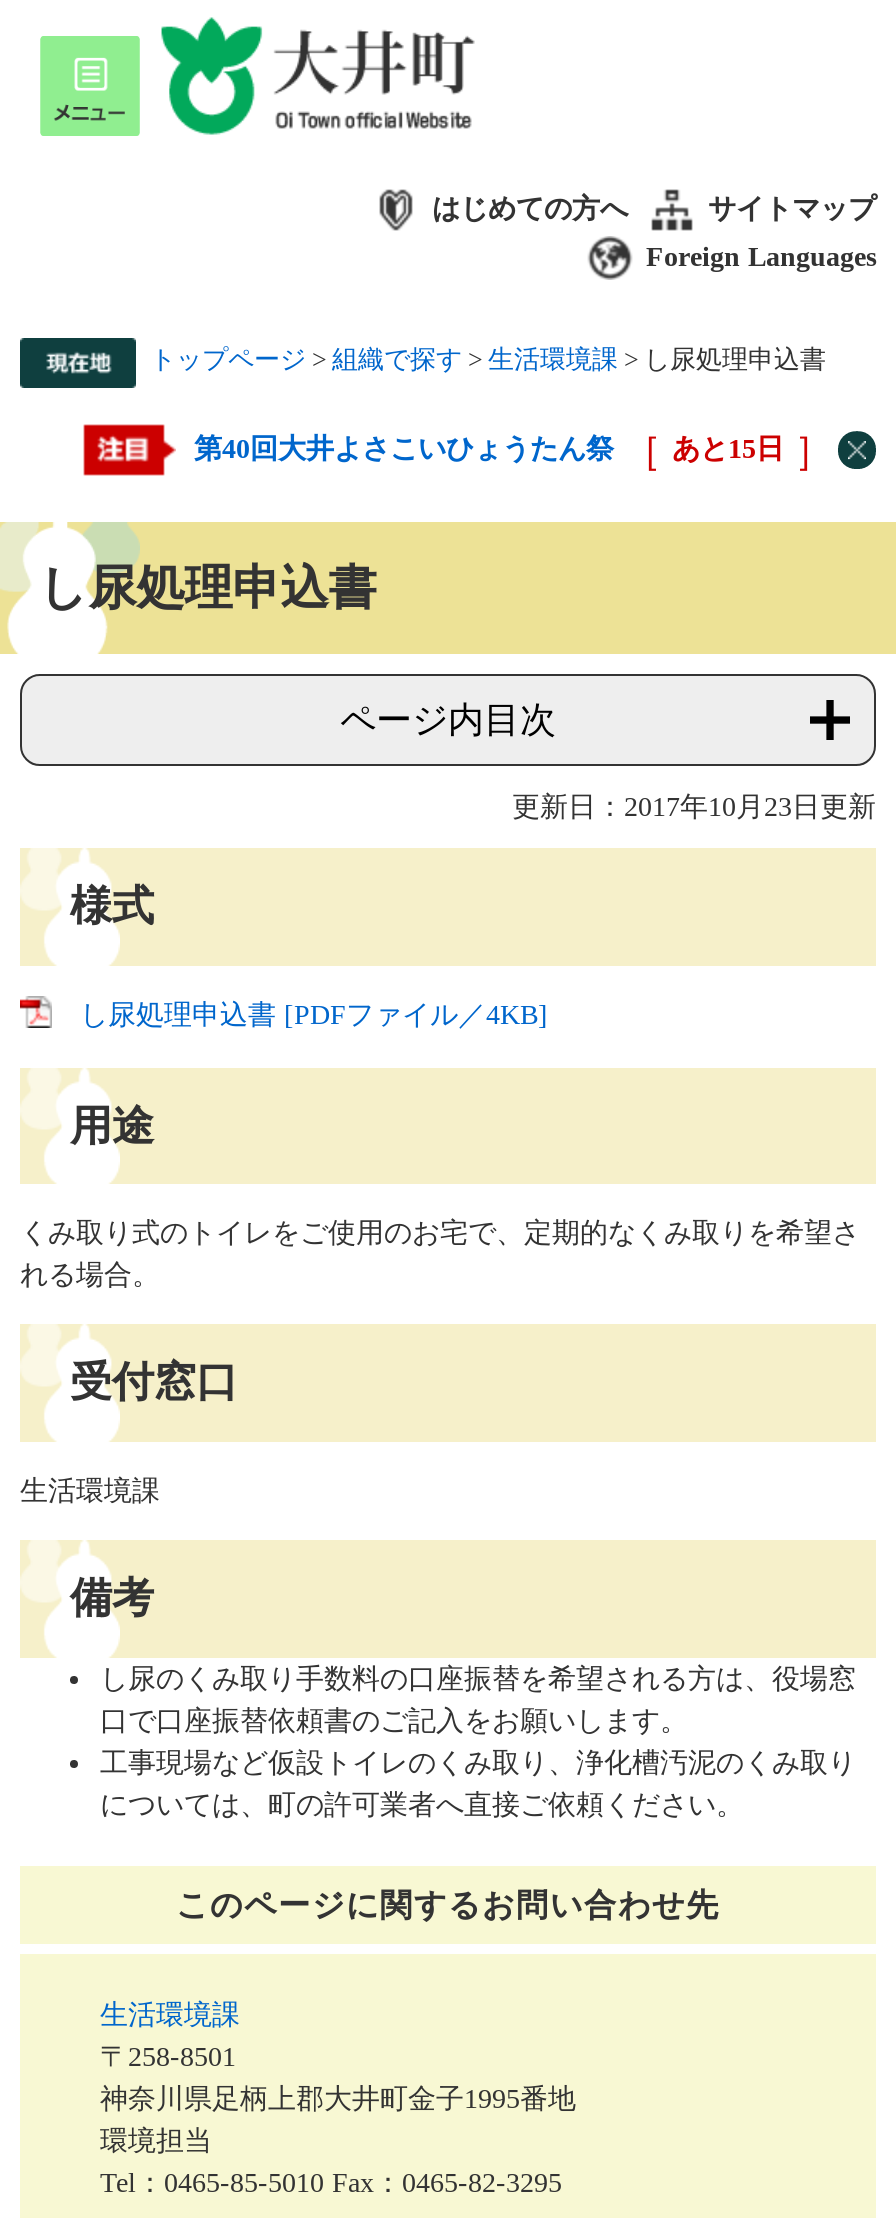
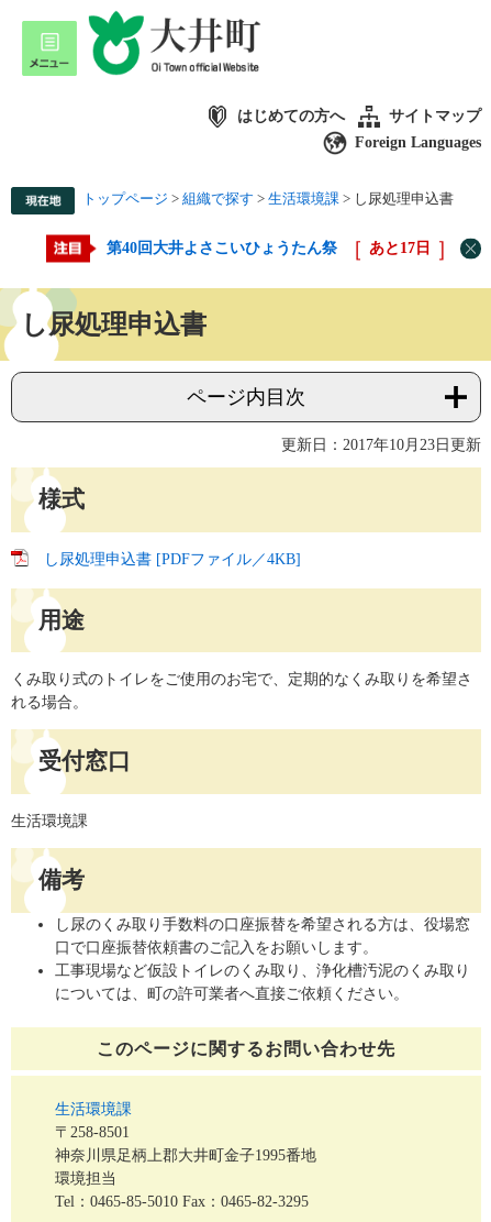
- 第40回大井よさこいひょうたん祭 あと15日
+ 第40回大井よさこいひょうたん祭 あと17日
